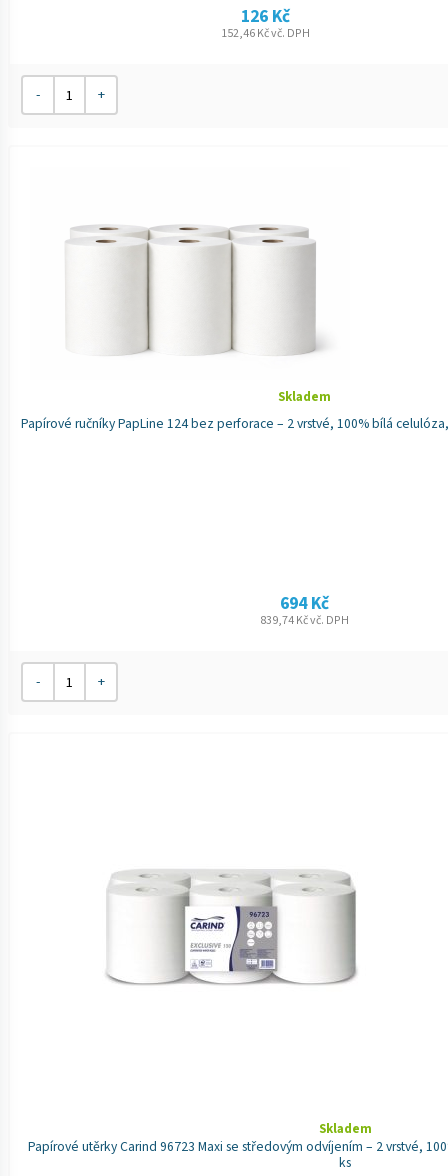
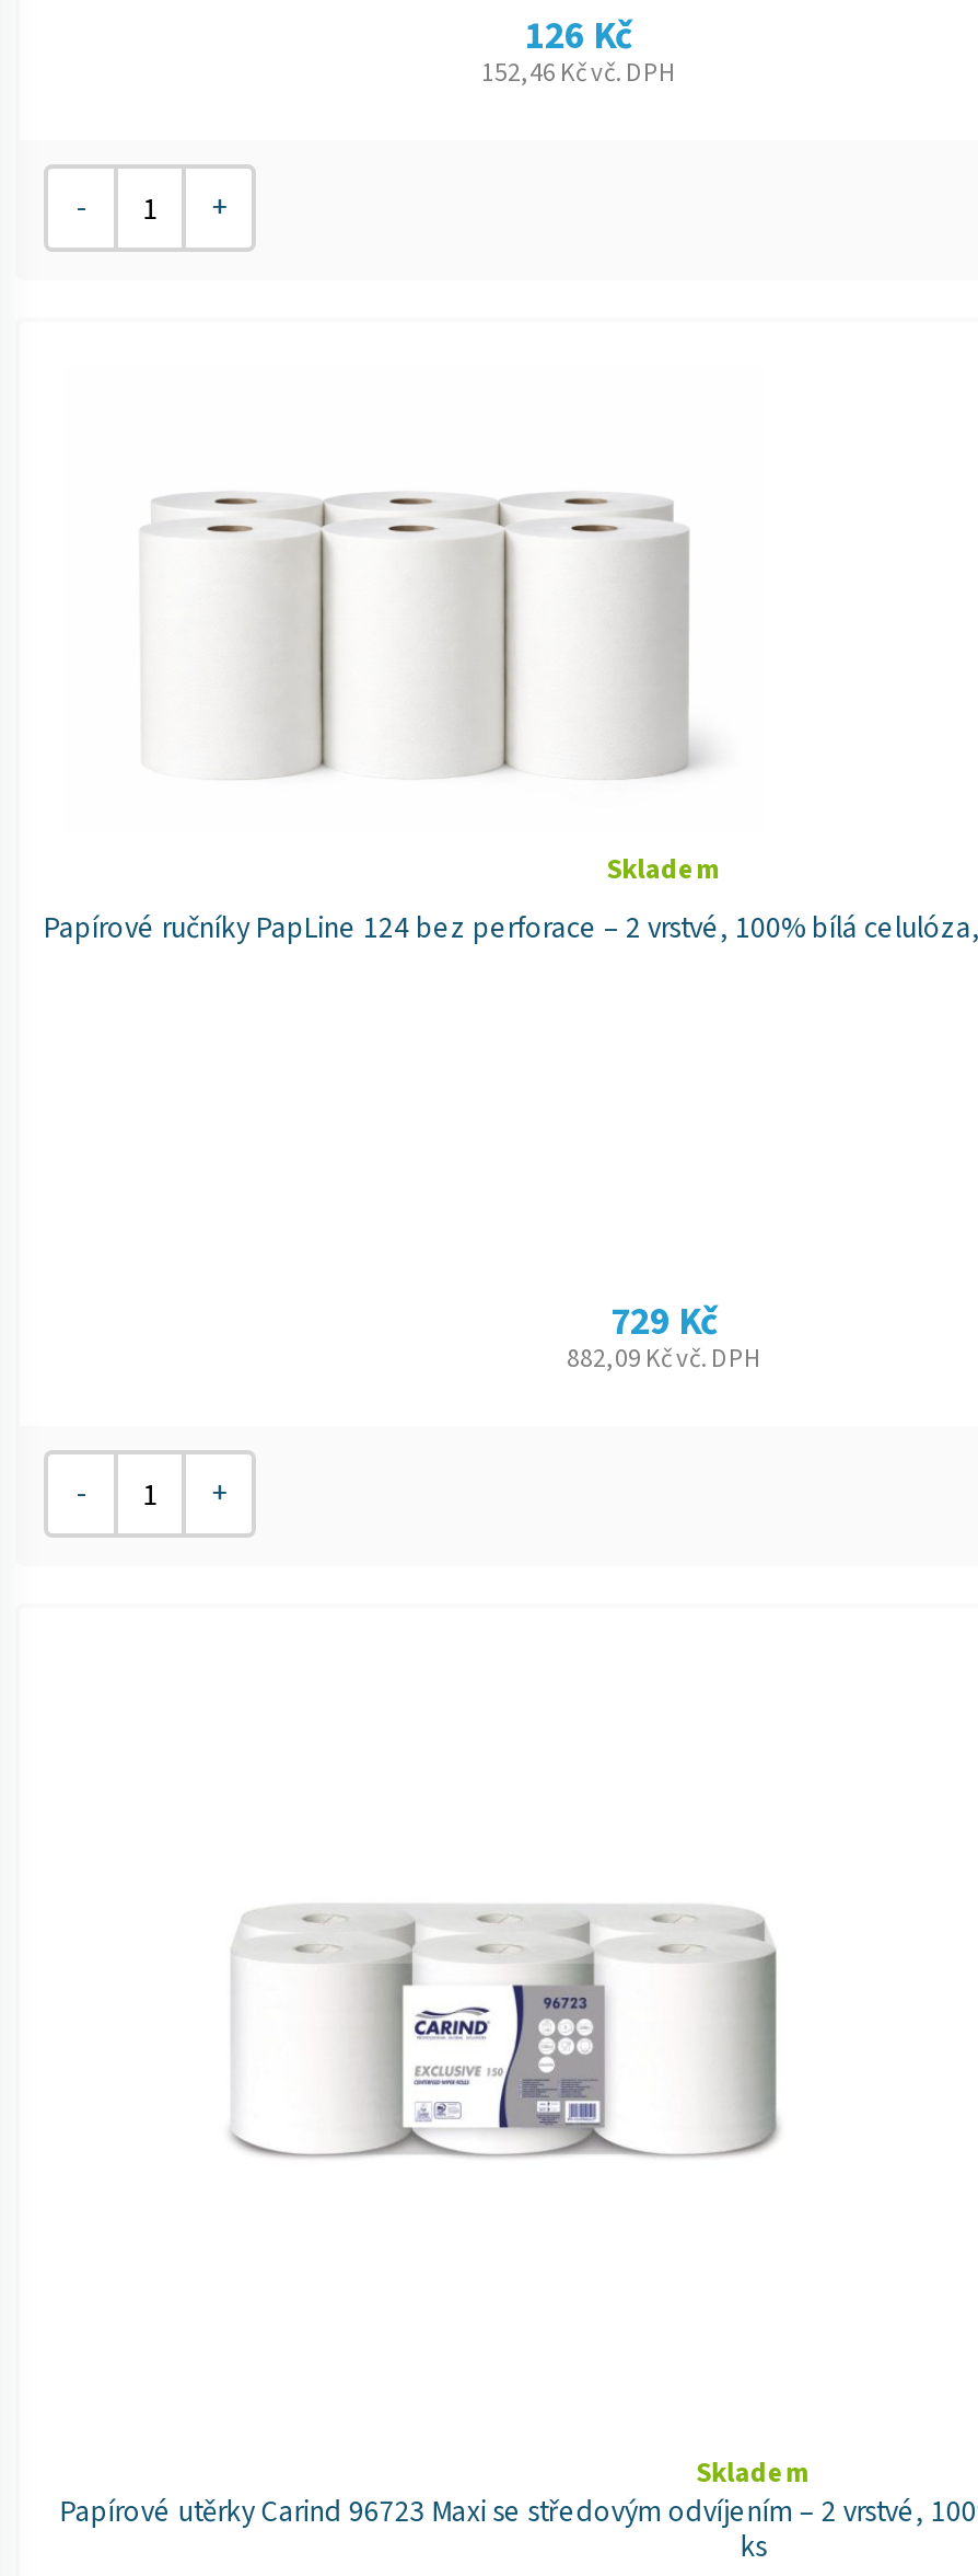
- 694 Kč
+ 729 Kč

- 839,74 Kč vč. DPH
+ 882,09 Kč vč. DPH
